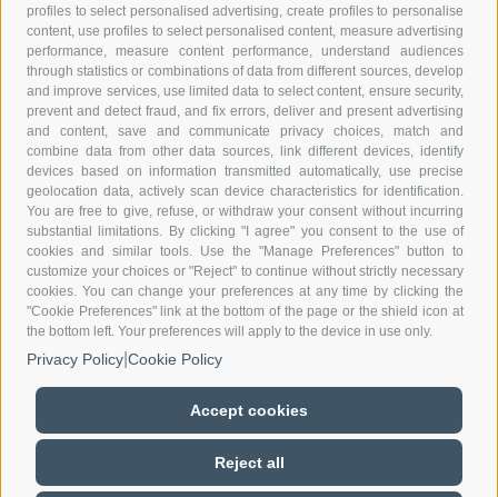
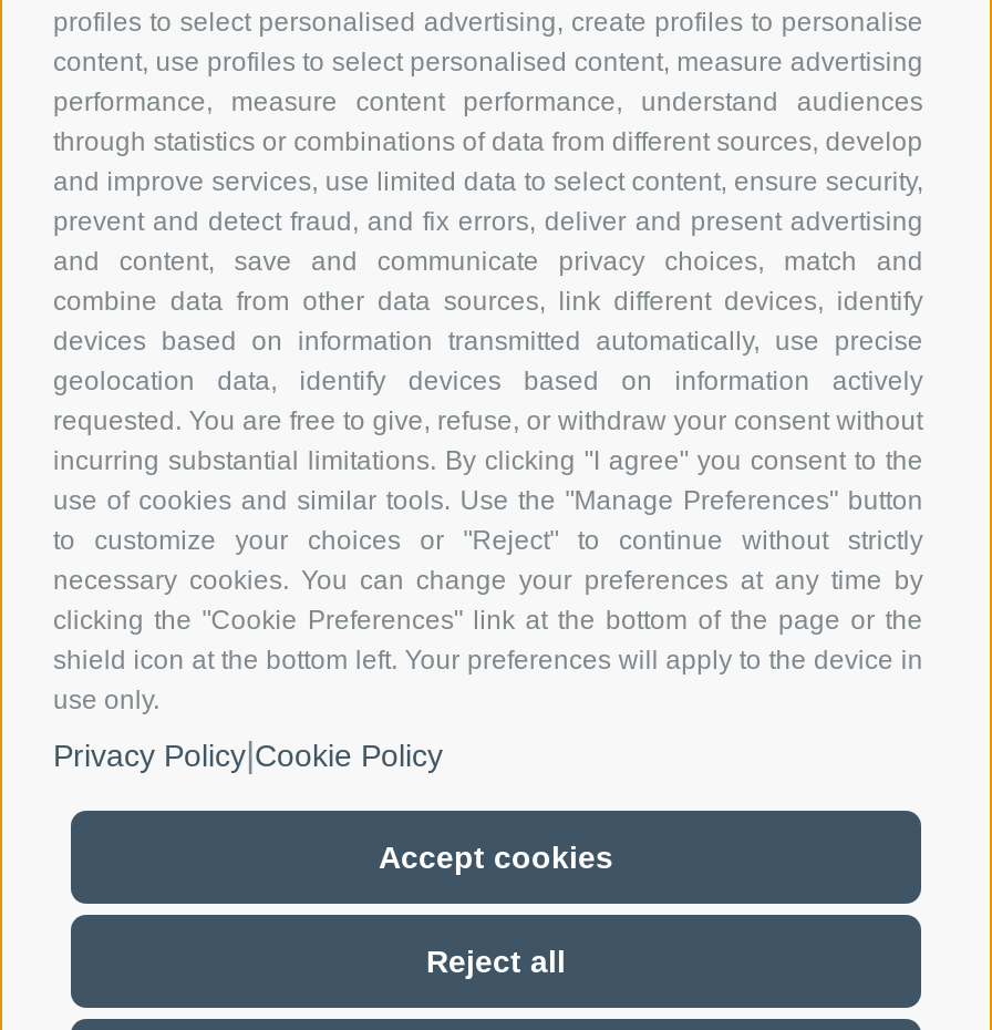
- geolocation data, actively scan device characteristics for identification.
- You are free to give, refuse, or withdraw your consent without incurring
- substantial limitations. By clicking "I agree" you consent to the use of
- cookies and similar tools. Use the "Manage Preferences" button to
- customize your choices or "Reject" to continue without strictly necessary
- cookies. You can change your preferences at any time by clicking the
- "Cookie Preferences" link at the bottom of the page or the shield icon at
- the bottom left. Your preferences will apply to the device in use only.
+ geolocation data, identify devices based on information actively
+ requested. You are free to give, refuse, or withdraw your consent without
+ incurring substantial limitations. By clicking "I agree" you consent to the
+ use of cookies and similar tools. Use the "Manage Preferences" button
+ to customize your choices or "Reject" to continue without strictly
+ necessary cookies. You can change your preferences at any time by
+ clicking the "Cookie Preferences" link at the bottom of the page or the
+ shield icon at the bottom left. Your preferences will apply to the device in
+ use only.
